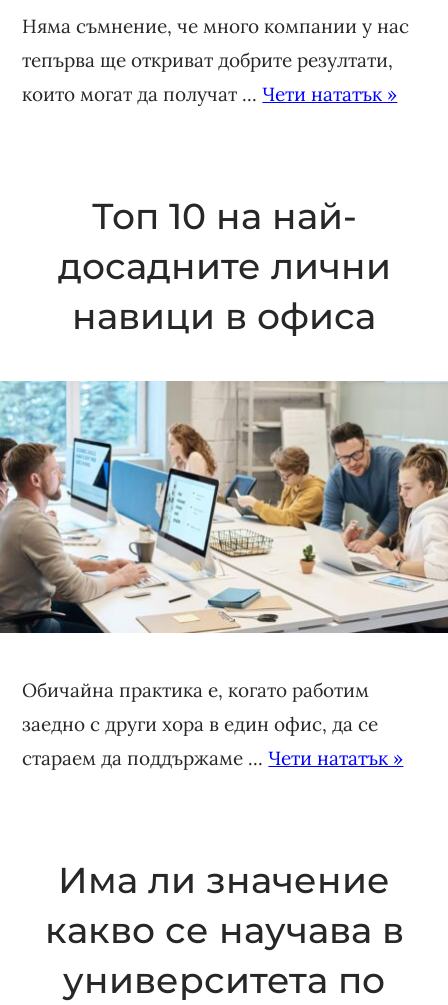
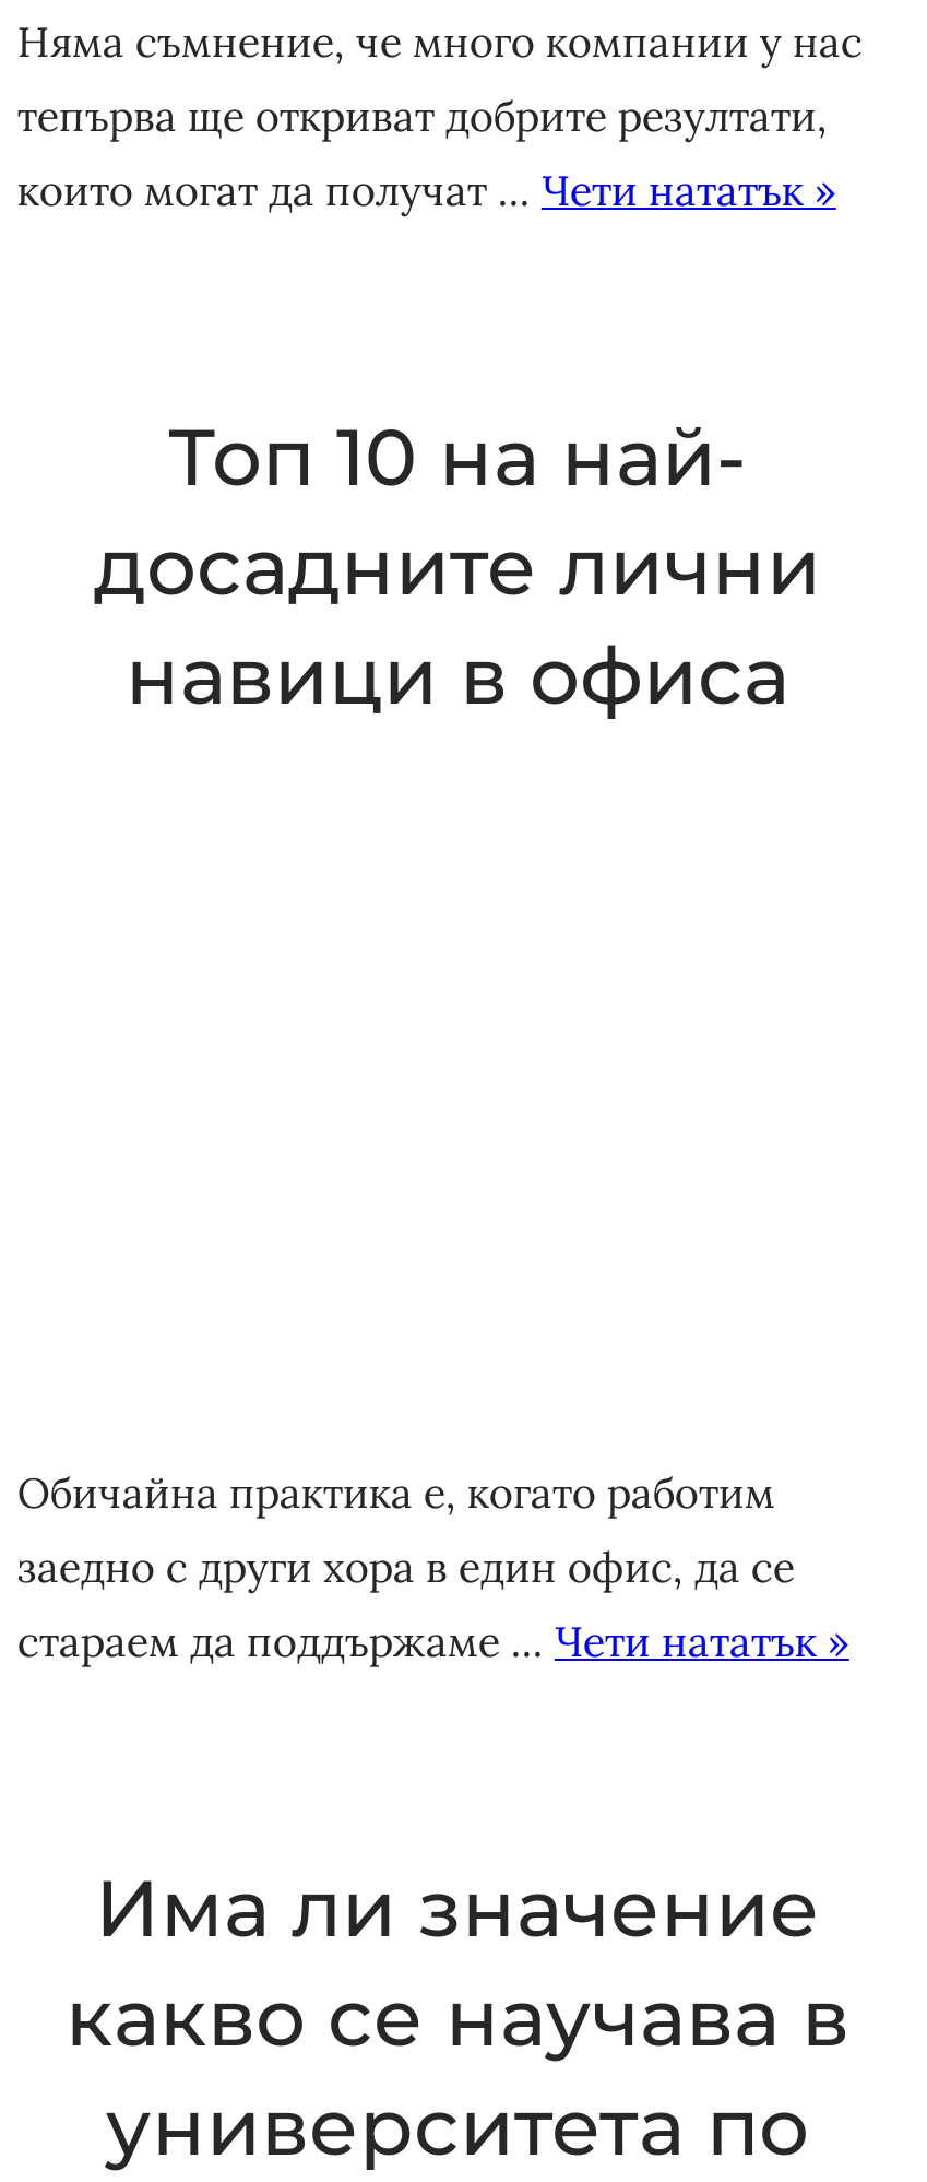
- [image]
